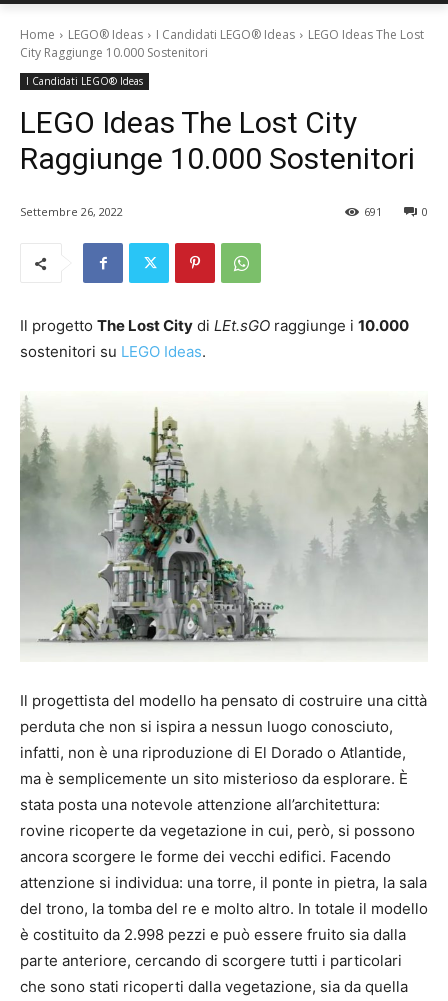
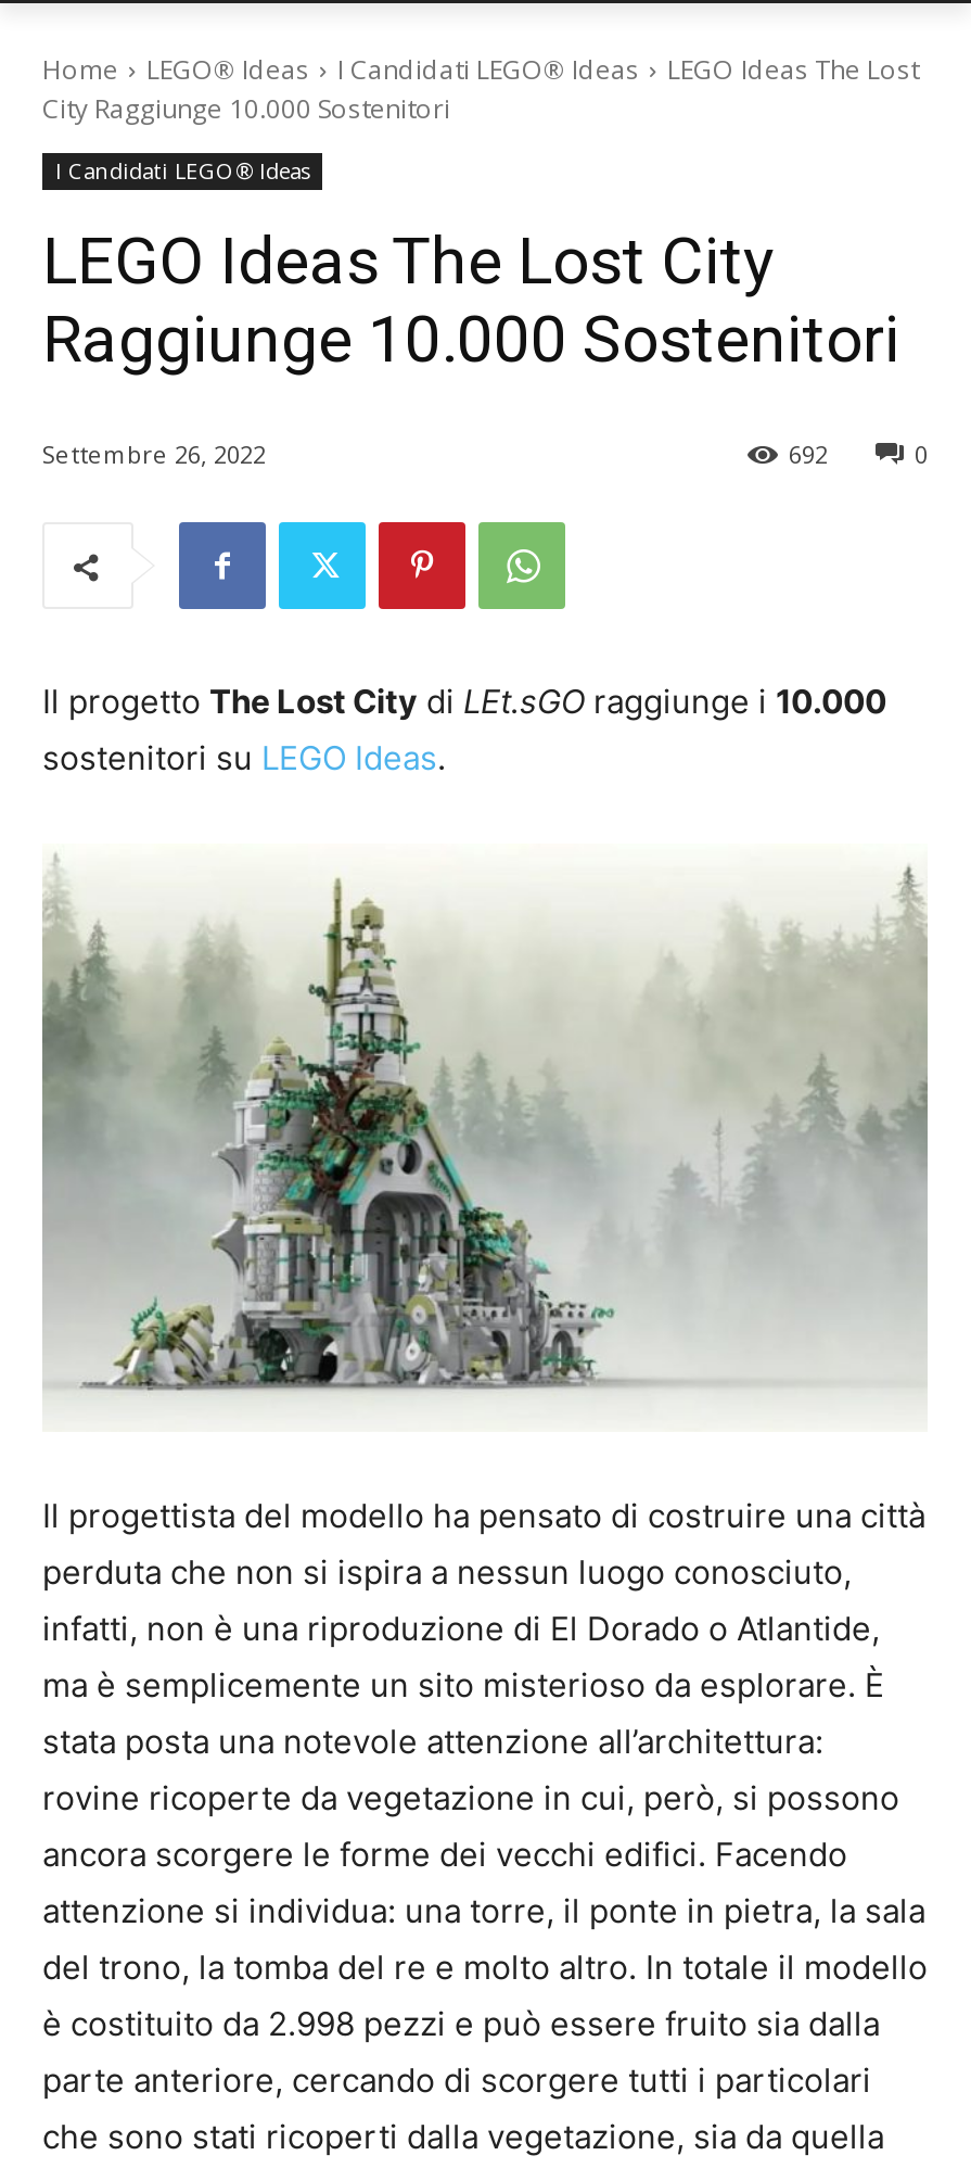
- 691
+ 692
